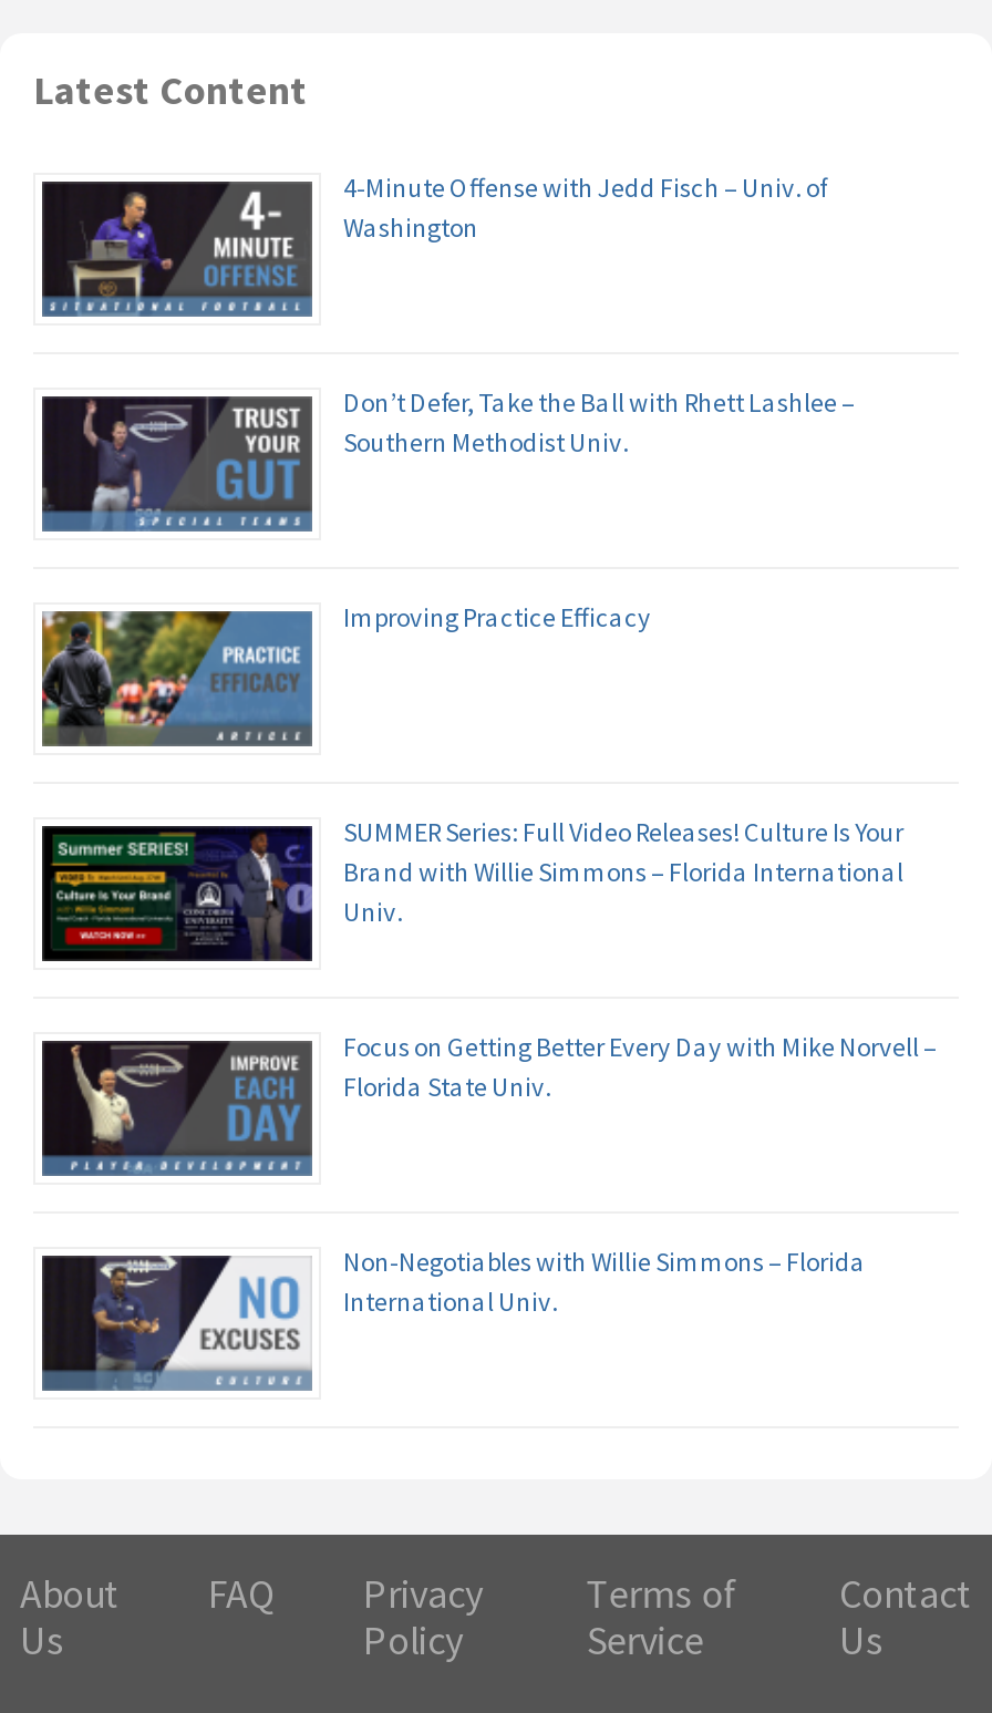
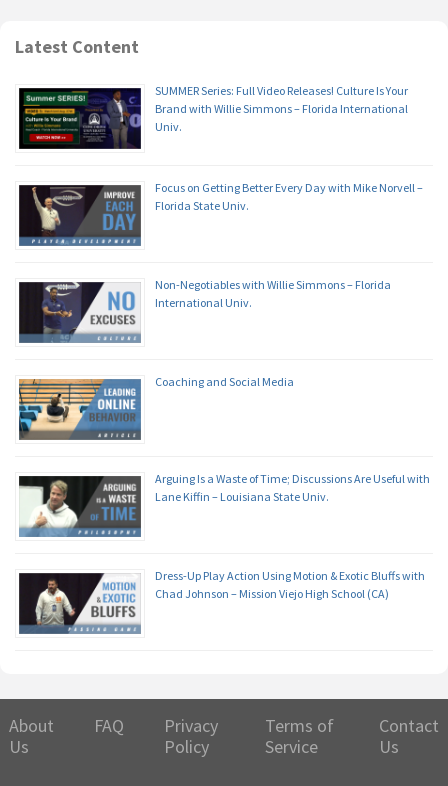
- [image]
- 4-Minute Offense with Jedd Fisch – Univ. of
- Washington

- [image]
- Don’t Defer, Take the Ball with Rhett Lashlee –
- Southern Methodist Univ.

- [image]
- Improving Practice Efficacy

moved up: [image] | SUMMER Series: Full Video Releases! Culture Is Your | Brand with Willie Simmons – Florida International | Univ. | Focus on Getting Better Every Day with Mike Norvell – | Florida State Univ. | Non-Negotiables with Willie Simmons – Florida | International Univ.

moved up: [image]

+ [image]
+ Coaching and Social Media

+ [image]
+ Arguing Is a Waste of Time; Discussions Are Useful with
+ Lane Kiffin – Louisiana State Univ.

+ [image]
+ Dress-Up Play Action Using Motion & Exotic Bluffs with
+ Chad Johnson – Mission Viejo High School (CA)
